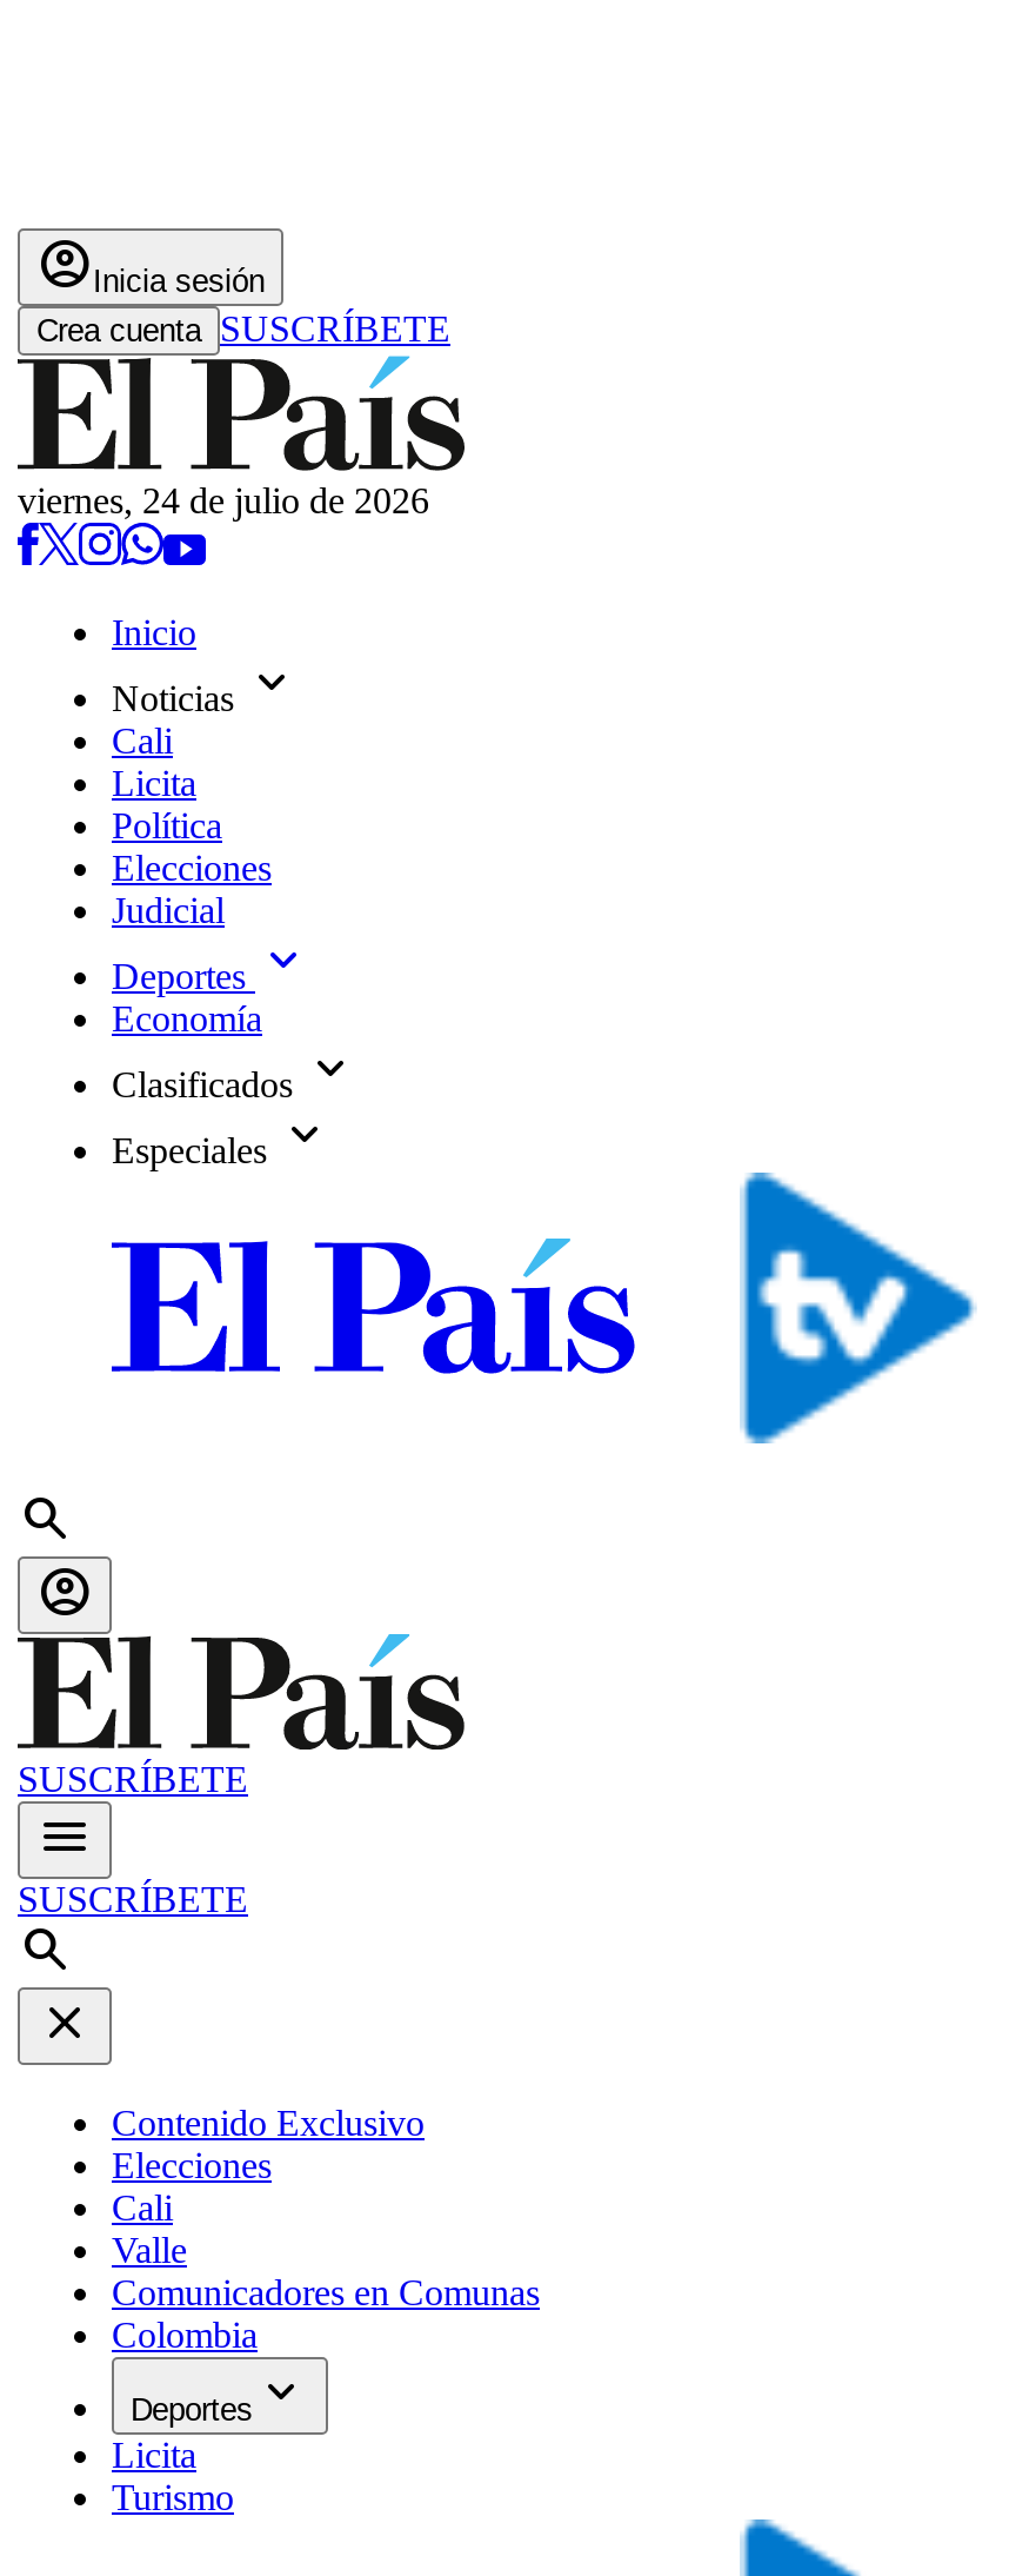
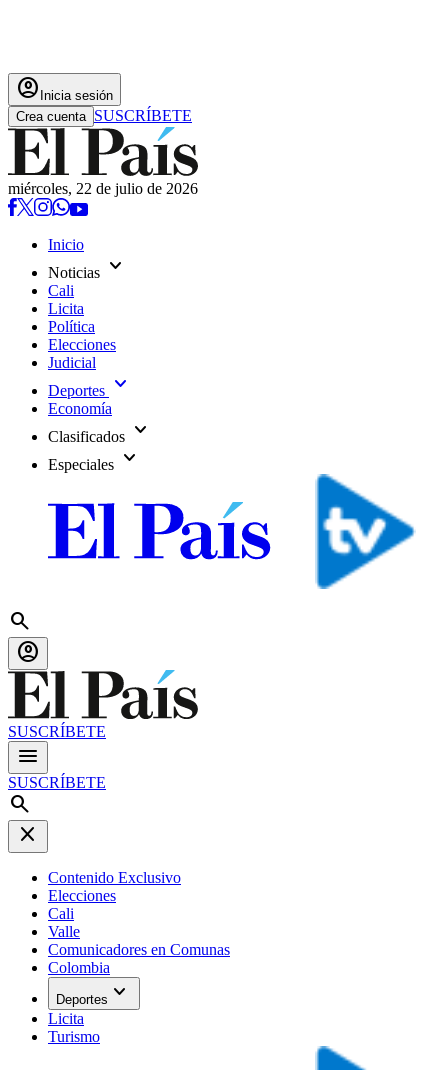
- viernes, 24 de julio de 2026
+ miércoles, 22 de julio de 2026
